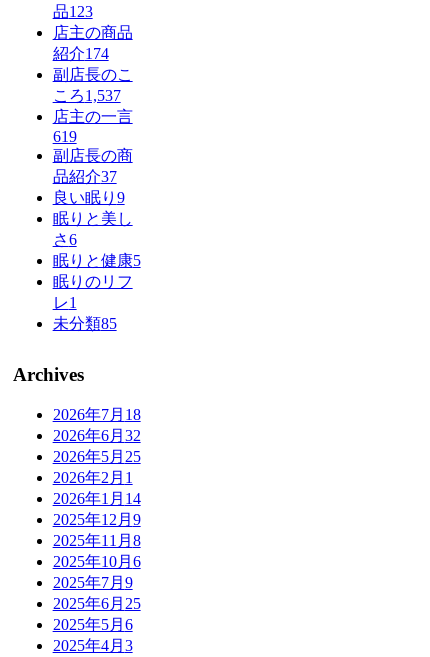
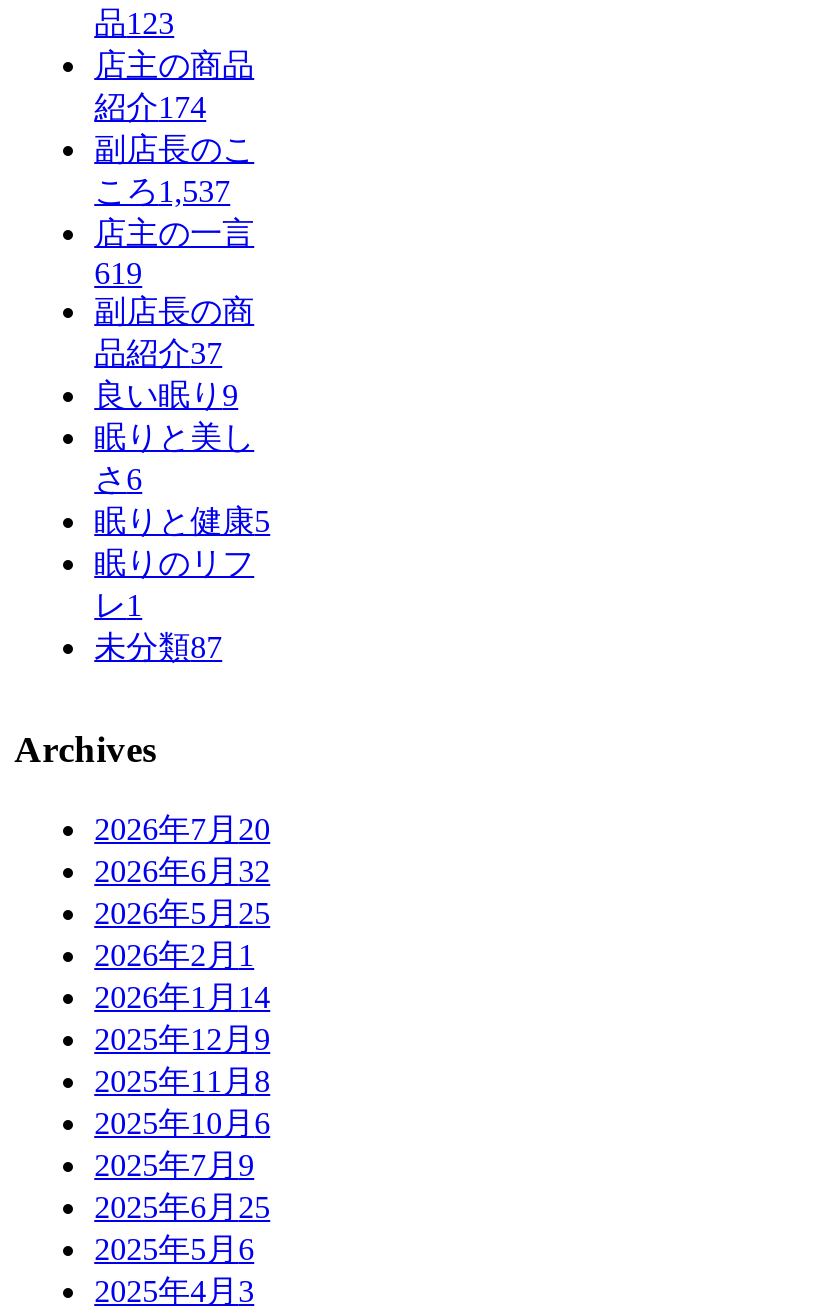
- 未分類85
+ 未分類87

- 2026年7月18
+ 2026年7月20
